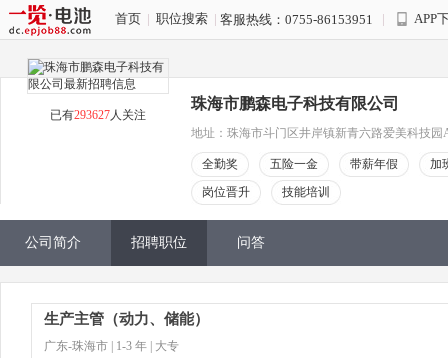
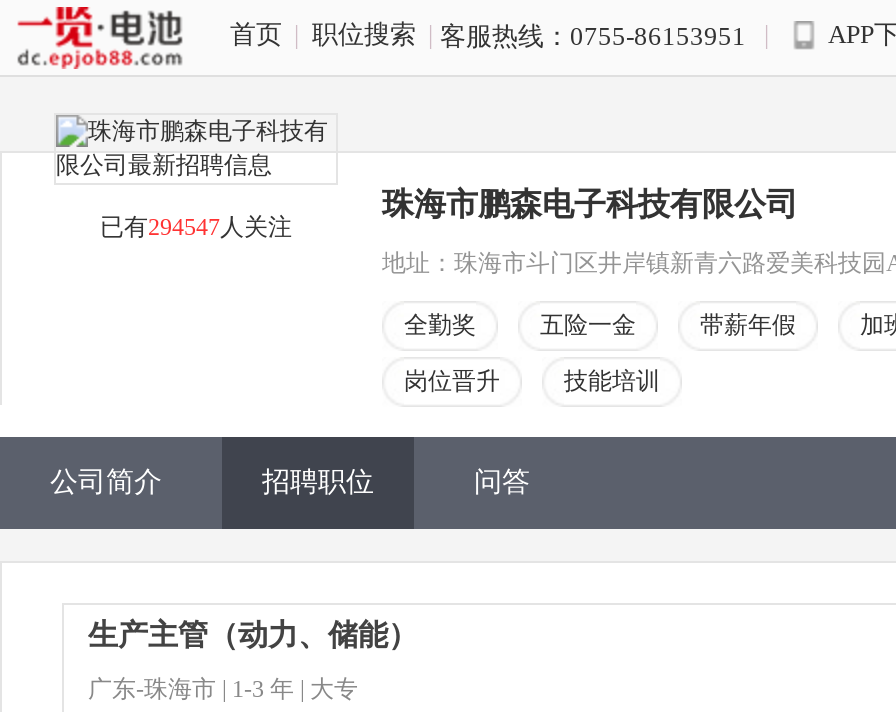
- 已有293627人关注
+ 已有294547人关注
